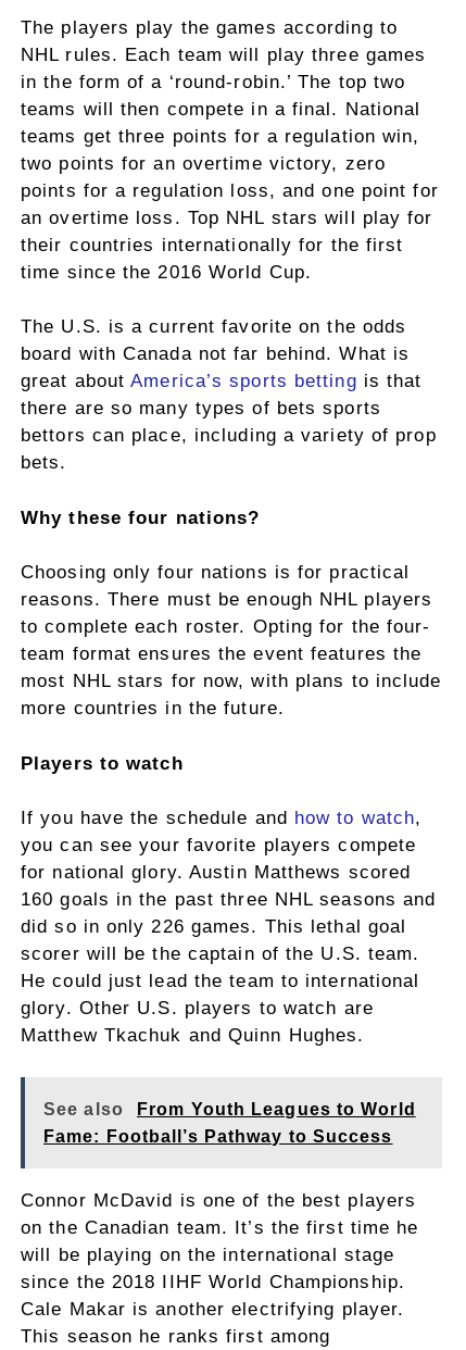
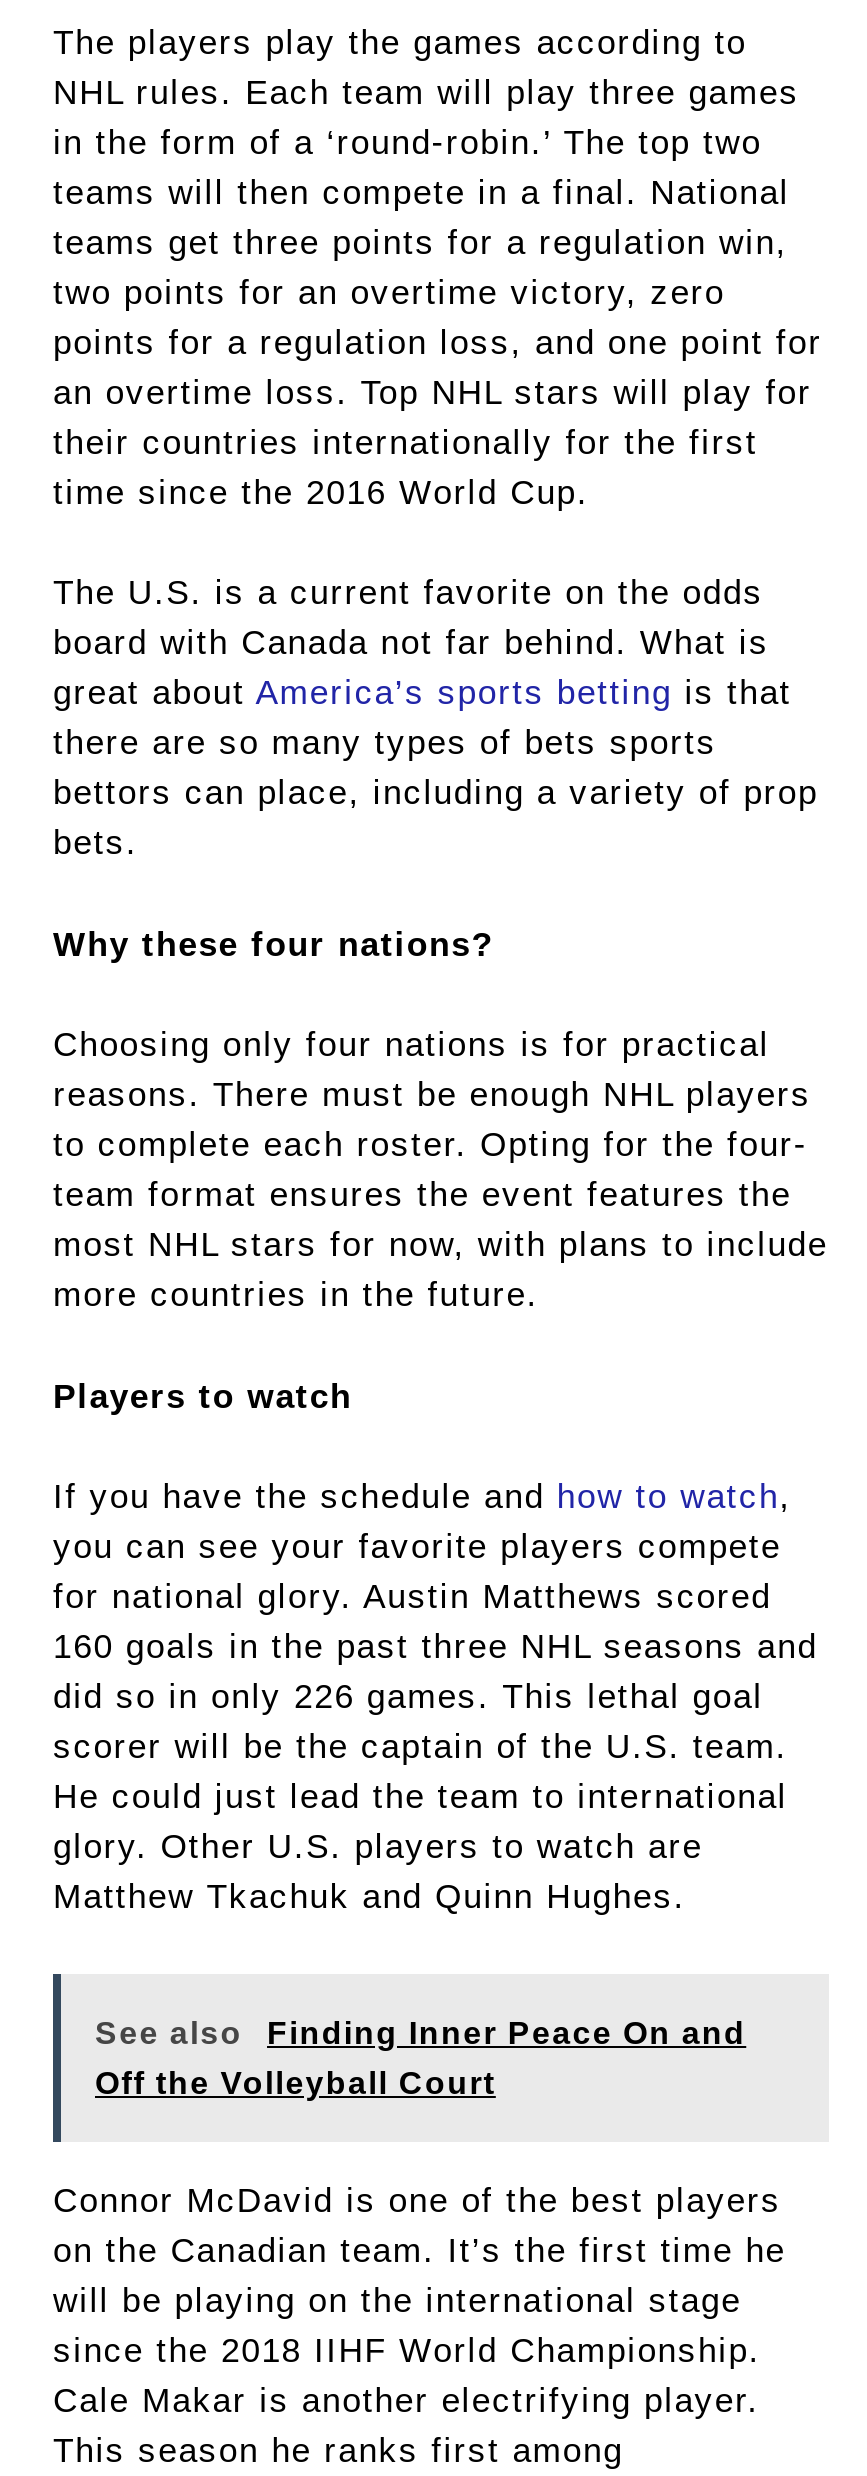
- From Youth Leagues to World
+ Finding Inner Peace On and

- Fame: Football’s Pathway to Success
+ Off the Volleyball Court
